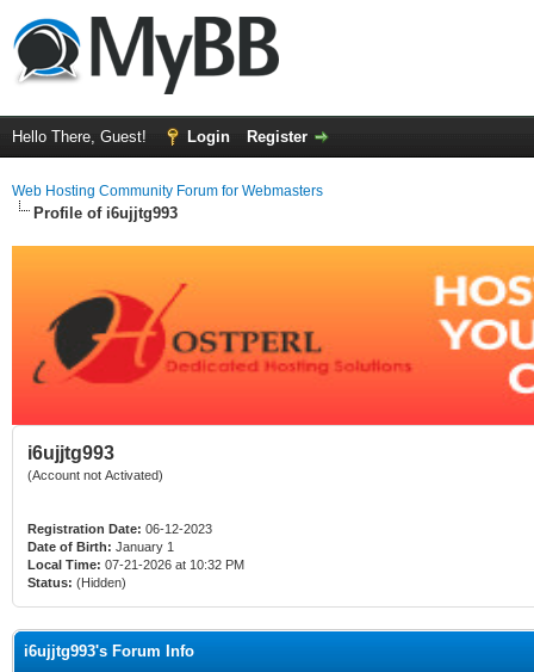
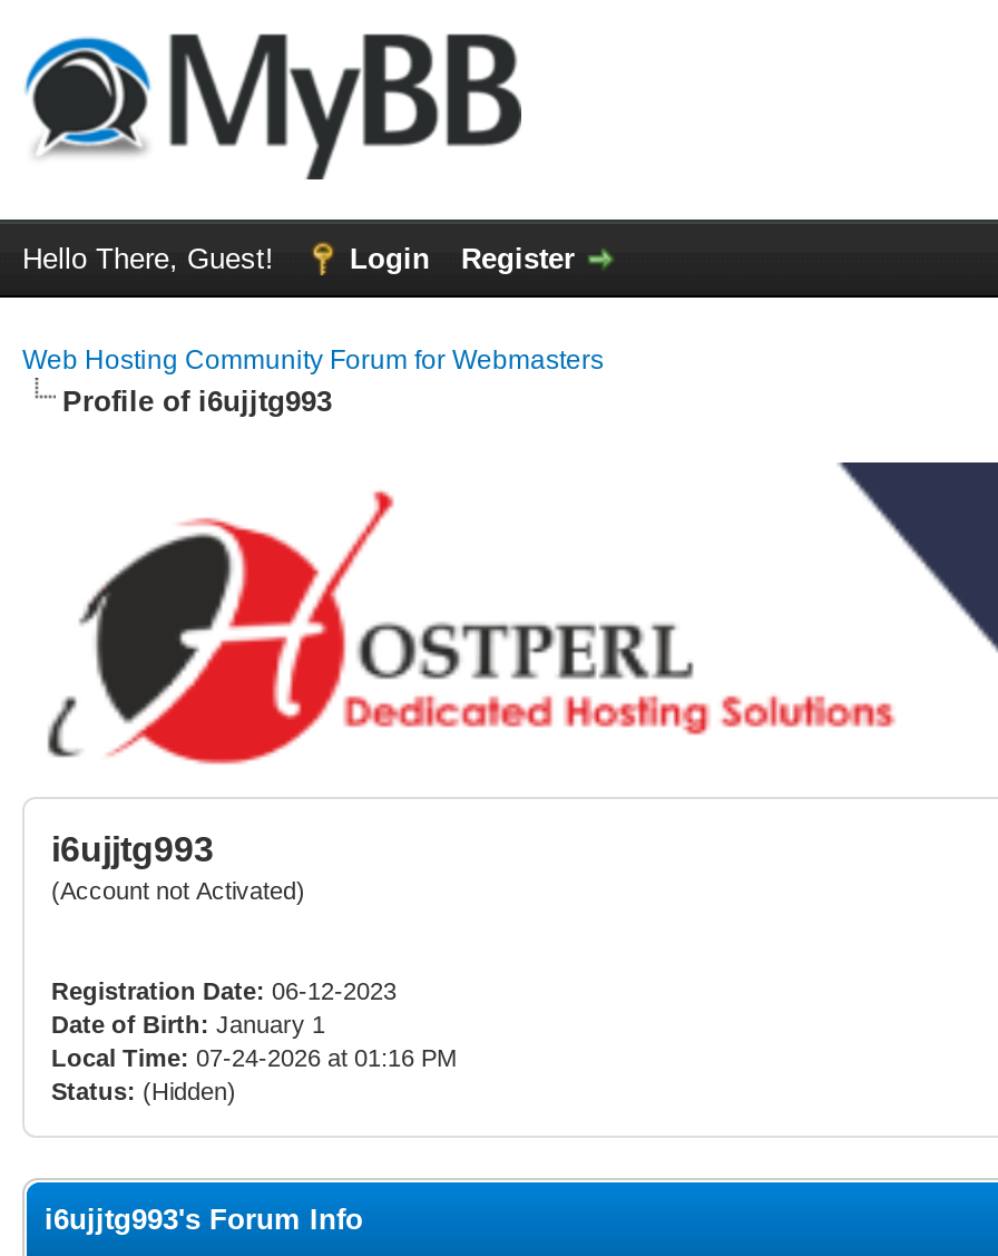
- [image]
+ [image]

- Local Time: 07-21-2026 at 10:32 PM
+ Local Time: 07-24-2026 at 01:16 PM
